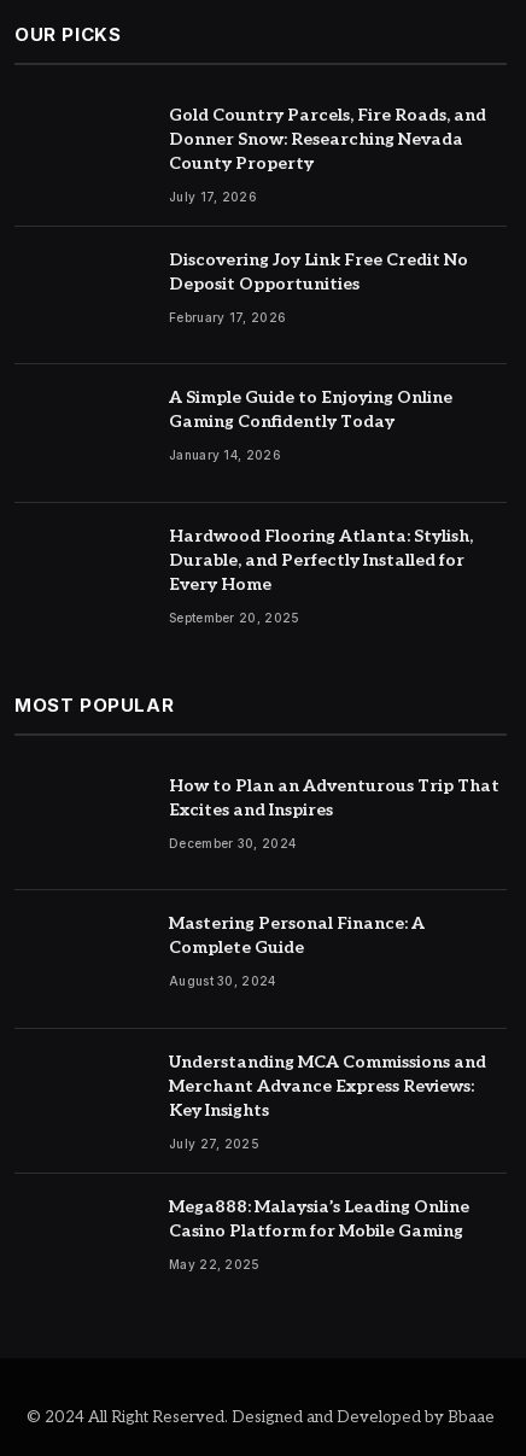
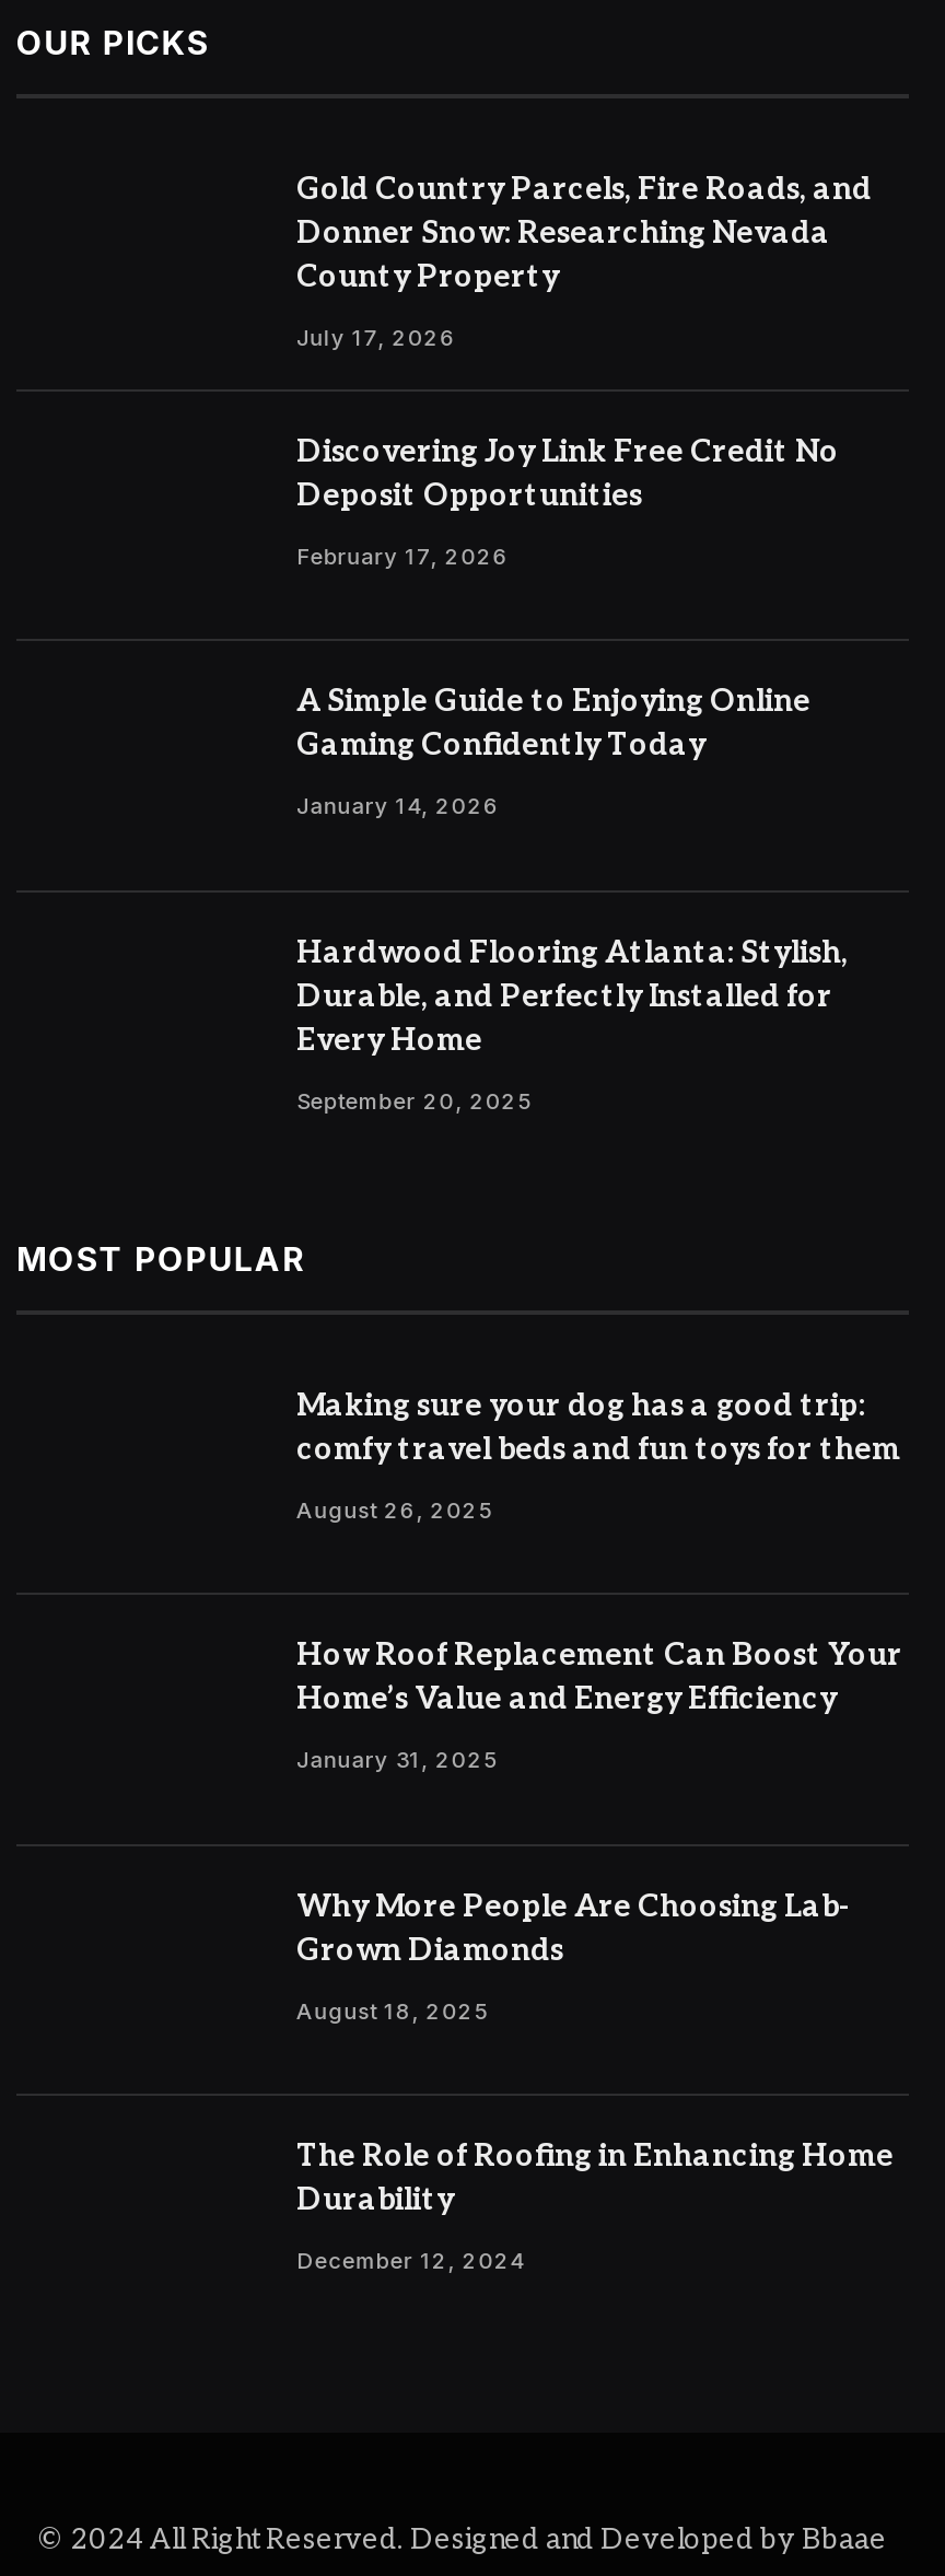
- How to Plan an Adventurous Trip That
- Excites and Inspires
+ Making sure your dog has a good trip:
+ comfy travel beds and fun toys for them

- December 30, 2024
+ August 26, 2025

- Mastering Personal Finance: A
- Complete Guide
+ How Roof Replacement Can Boost Your
+ Home’s Value and Energy Efficiency

- August 30, 2024
+ January 31, 2025

- Understanding MCA Commissions and
- Merchant Advance Express Reviews:
- Key Insights
+ Why More People Are Choosing Lab-
+ Grown Diamonds

- July 27, 2025
+ August 18, 2025

- Mega888: Malaysia’s Leading Online
- Casino Platform for Mobile Gaming
+ The Role of Roofing in Enhancing Home
+ Durability

- May 22, 2025
+ December 12, 2024
